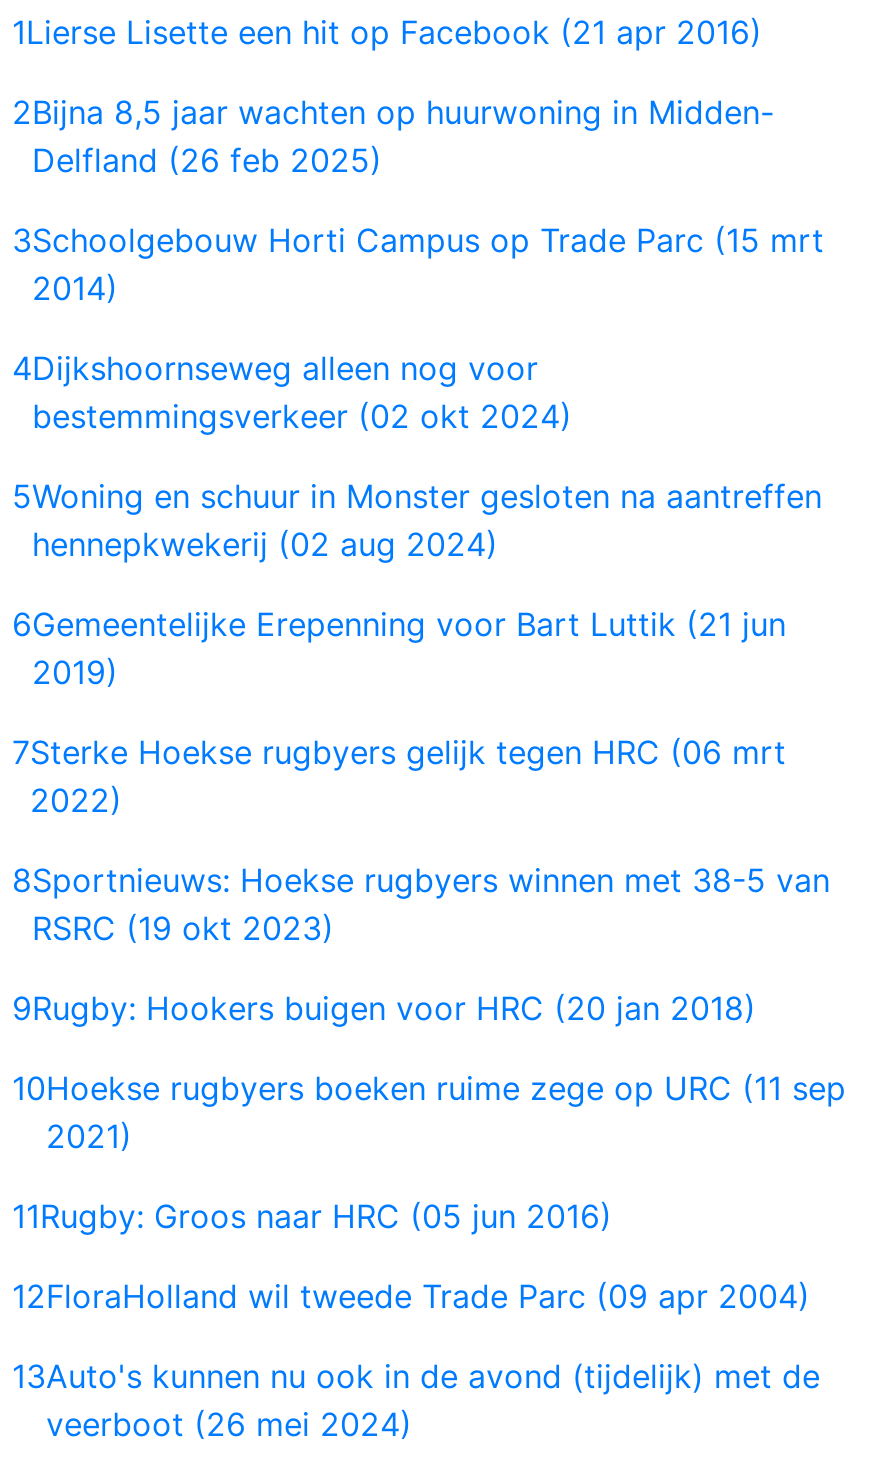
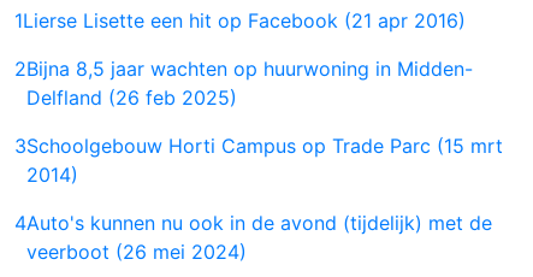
- 4Dijkshoornseweg alleen nog voor
- bestemmingsverkeer (02 okt 2024)
- 5Woning en schuur in Monster gesloten na aantreffen
- hennepkwekerij (02 aug 2024)
- 6Gemeentelijke Erepenning voor Bart Luttik (21 jun
- 2019)
- 7Sterke Hoekse rugbyers gelijk tegen HRC (06 mrt
- 2022)
- 8Sportnieuws: Hoekse rugbyers winnen met 38-5 van
- RSRC (19 okt 2023)
- 9Rugby: Hookers buigen voor HRC (20 jan 2018)
- 10Hoekse rugbyers boeken ruime zege op URC (11 sep
- 2021)
- 11Rugby: Groos naar HRC (05 jun 2016)
- 12FloraHolland wil tweede Trade Parc (09 apr 2004)
- 13Auto's kunnen nu ook in de avond (tijdelijk) met de
+ 4Auto's kunnen nu ook in de avond (tijdelijk) met de
